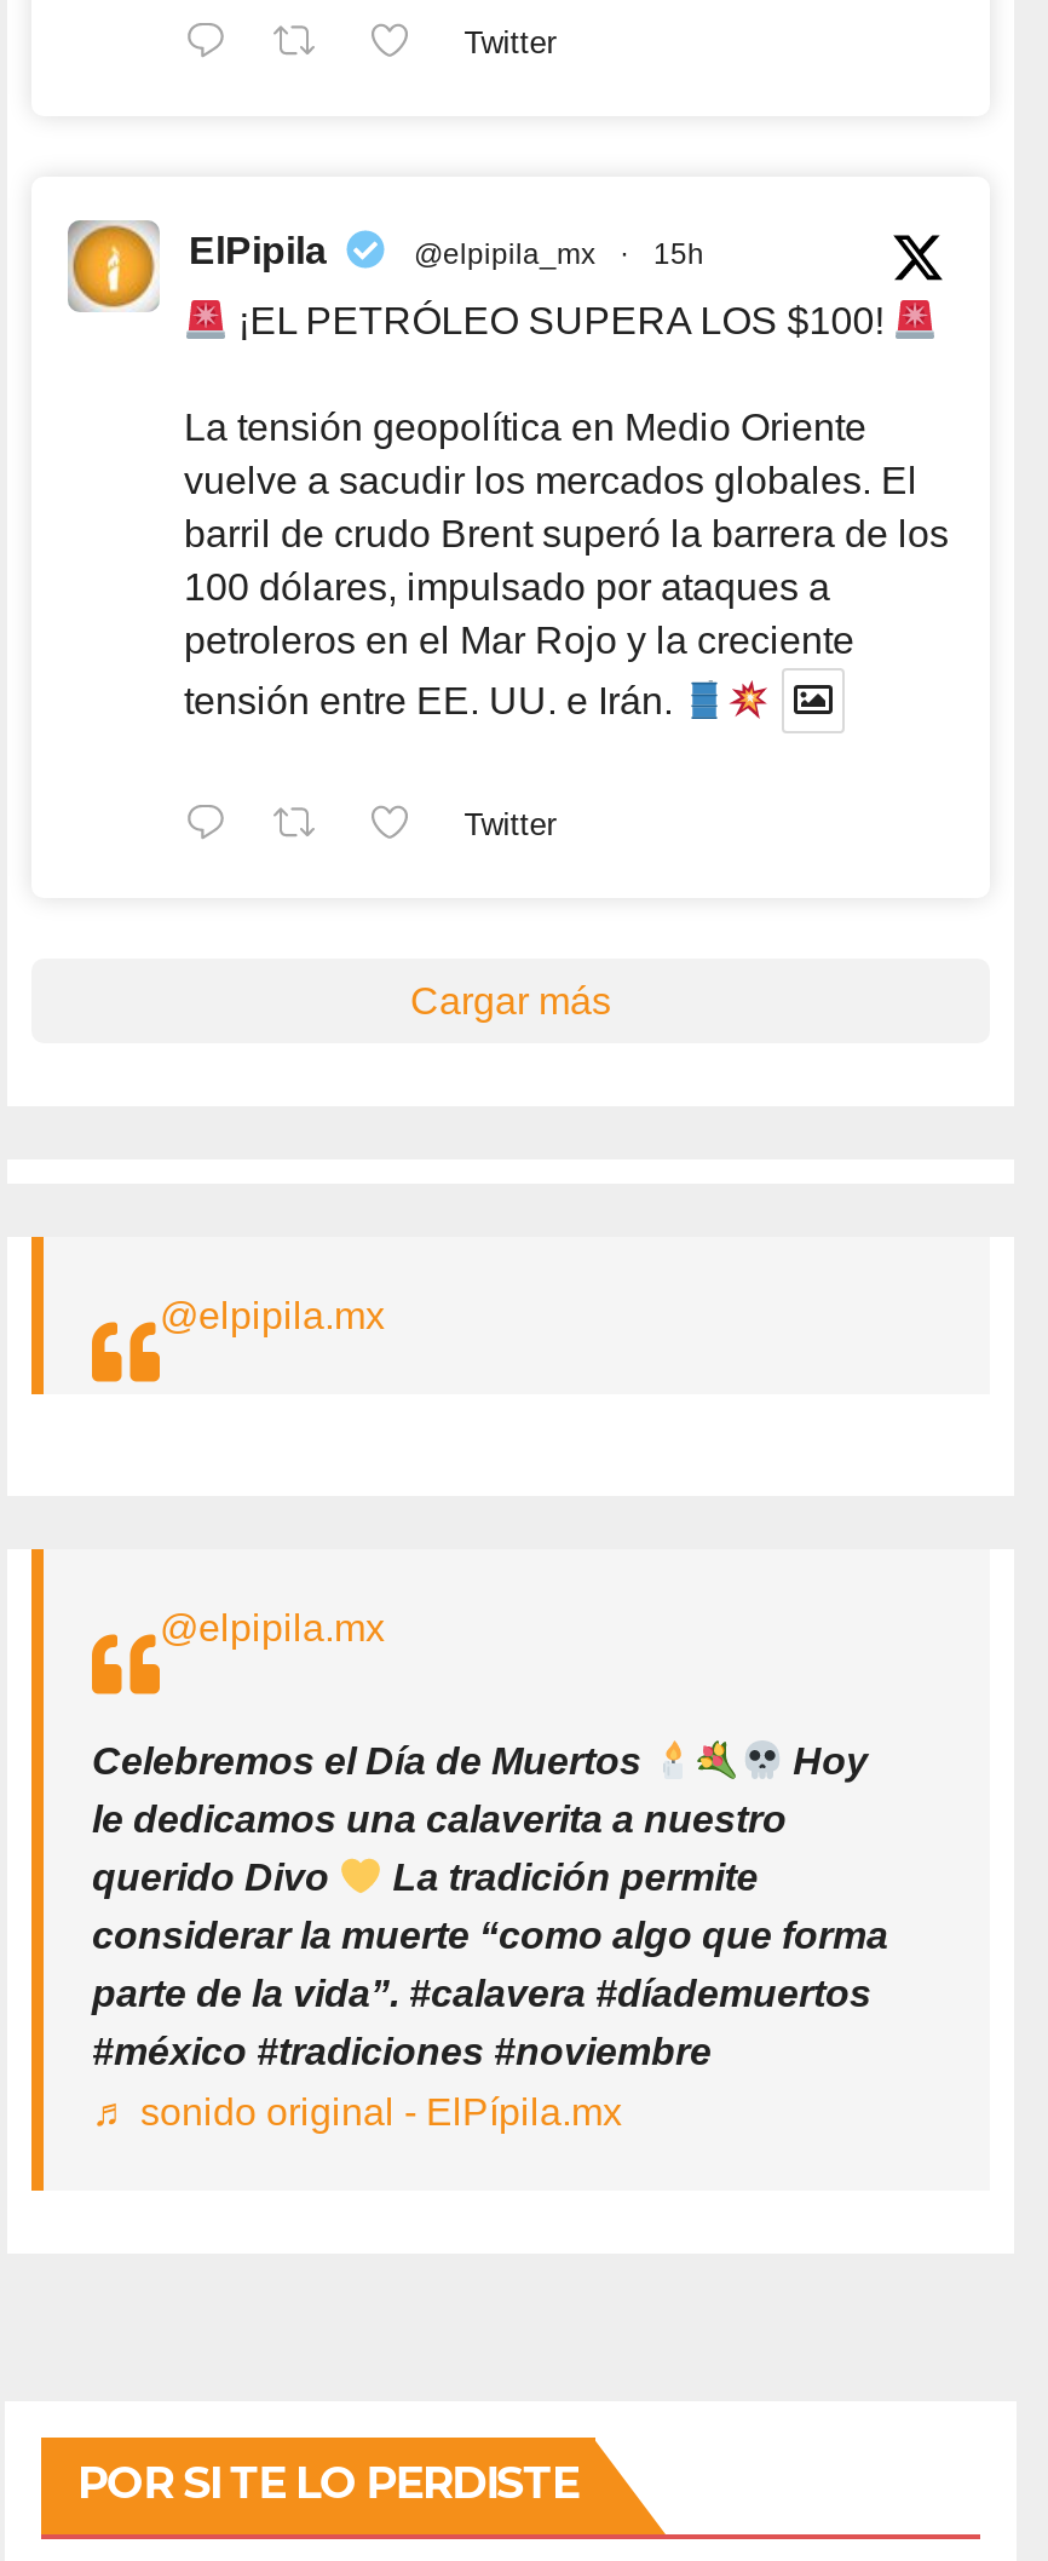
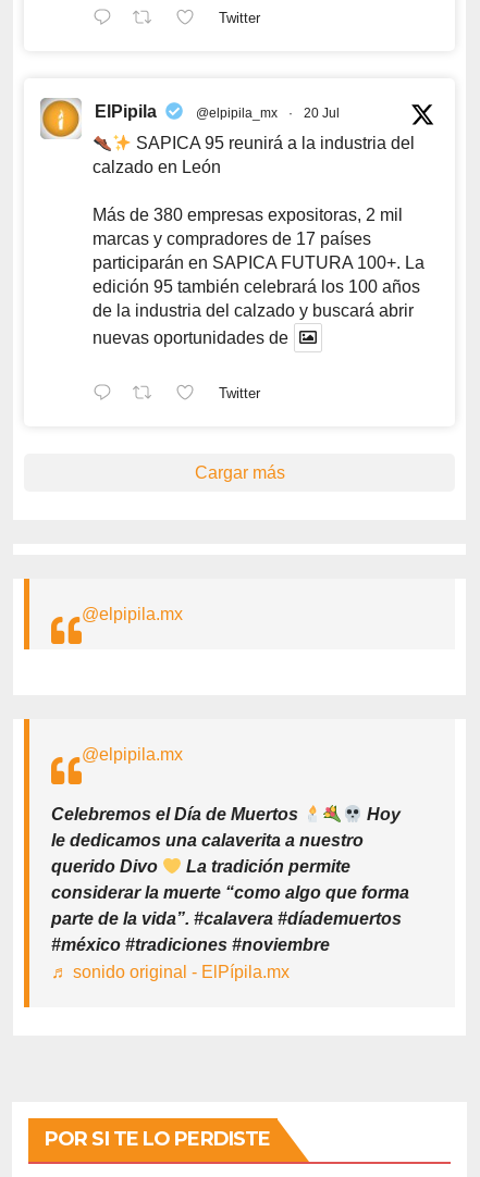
- 15h
+ 20 Jul

- ¡EL PETRÓLEO SUPERA LOS $100!
+ SAPICA 95 reunirá a la industria del
+ calzado en León

- La tensión geopolítica en Medio Oriente
- vuelve a sacudir los mercados globales. El
- barril de crudo Brent superó la barrera de los
- 100 dólares, impulsado por ataques a
- petroleros en el Mar Rojo y la creciente
+ Más de 380 empresas expositoras, 2 mil
+ marcas y compradores de 17 países
+ participarán en SAPICA FUTURA 100+. La
+ edición 95 también celebrará los 100 años
+ de la industria del calzado y buscará abrir

- tensión entre EE. UU. e Irán.
+ nuevas oportunidades de
